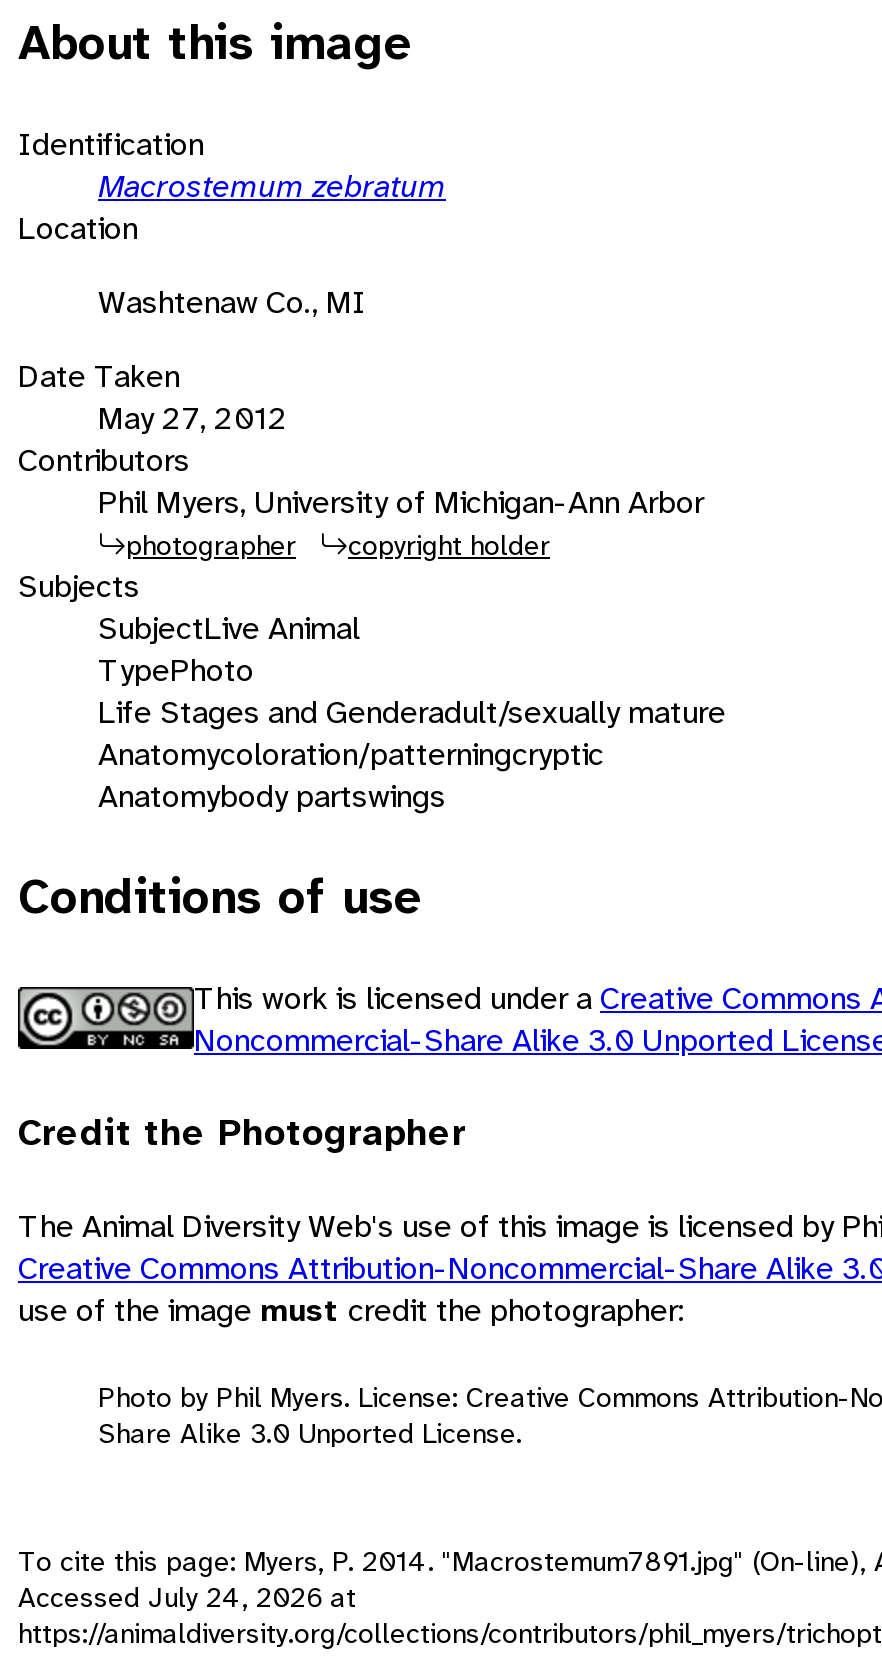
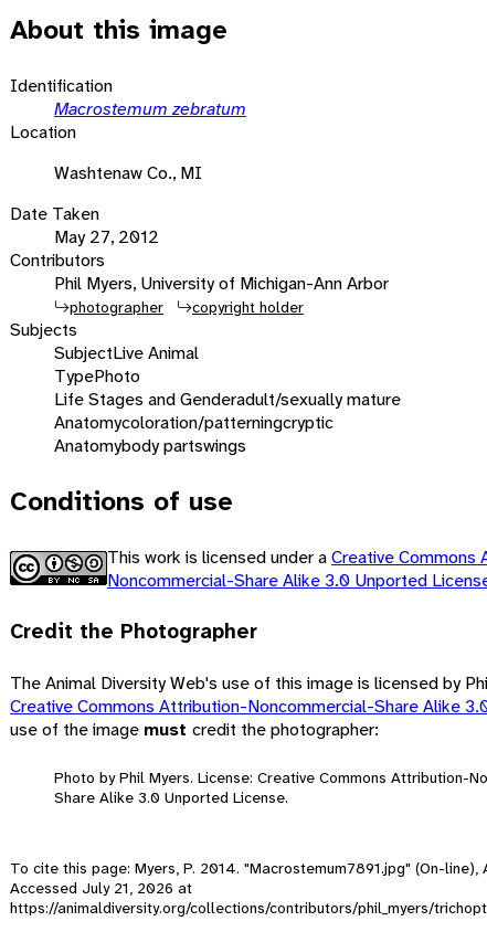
- Accessed July 24, 2026 at
+ Accessed July 21, 2026 at
